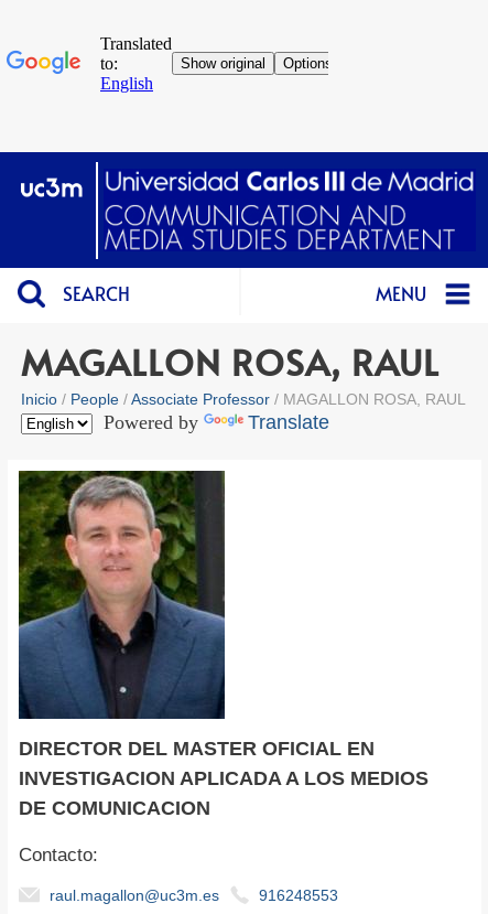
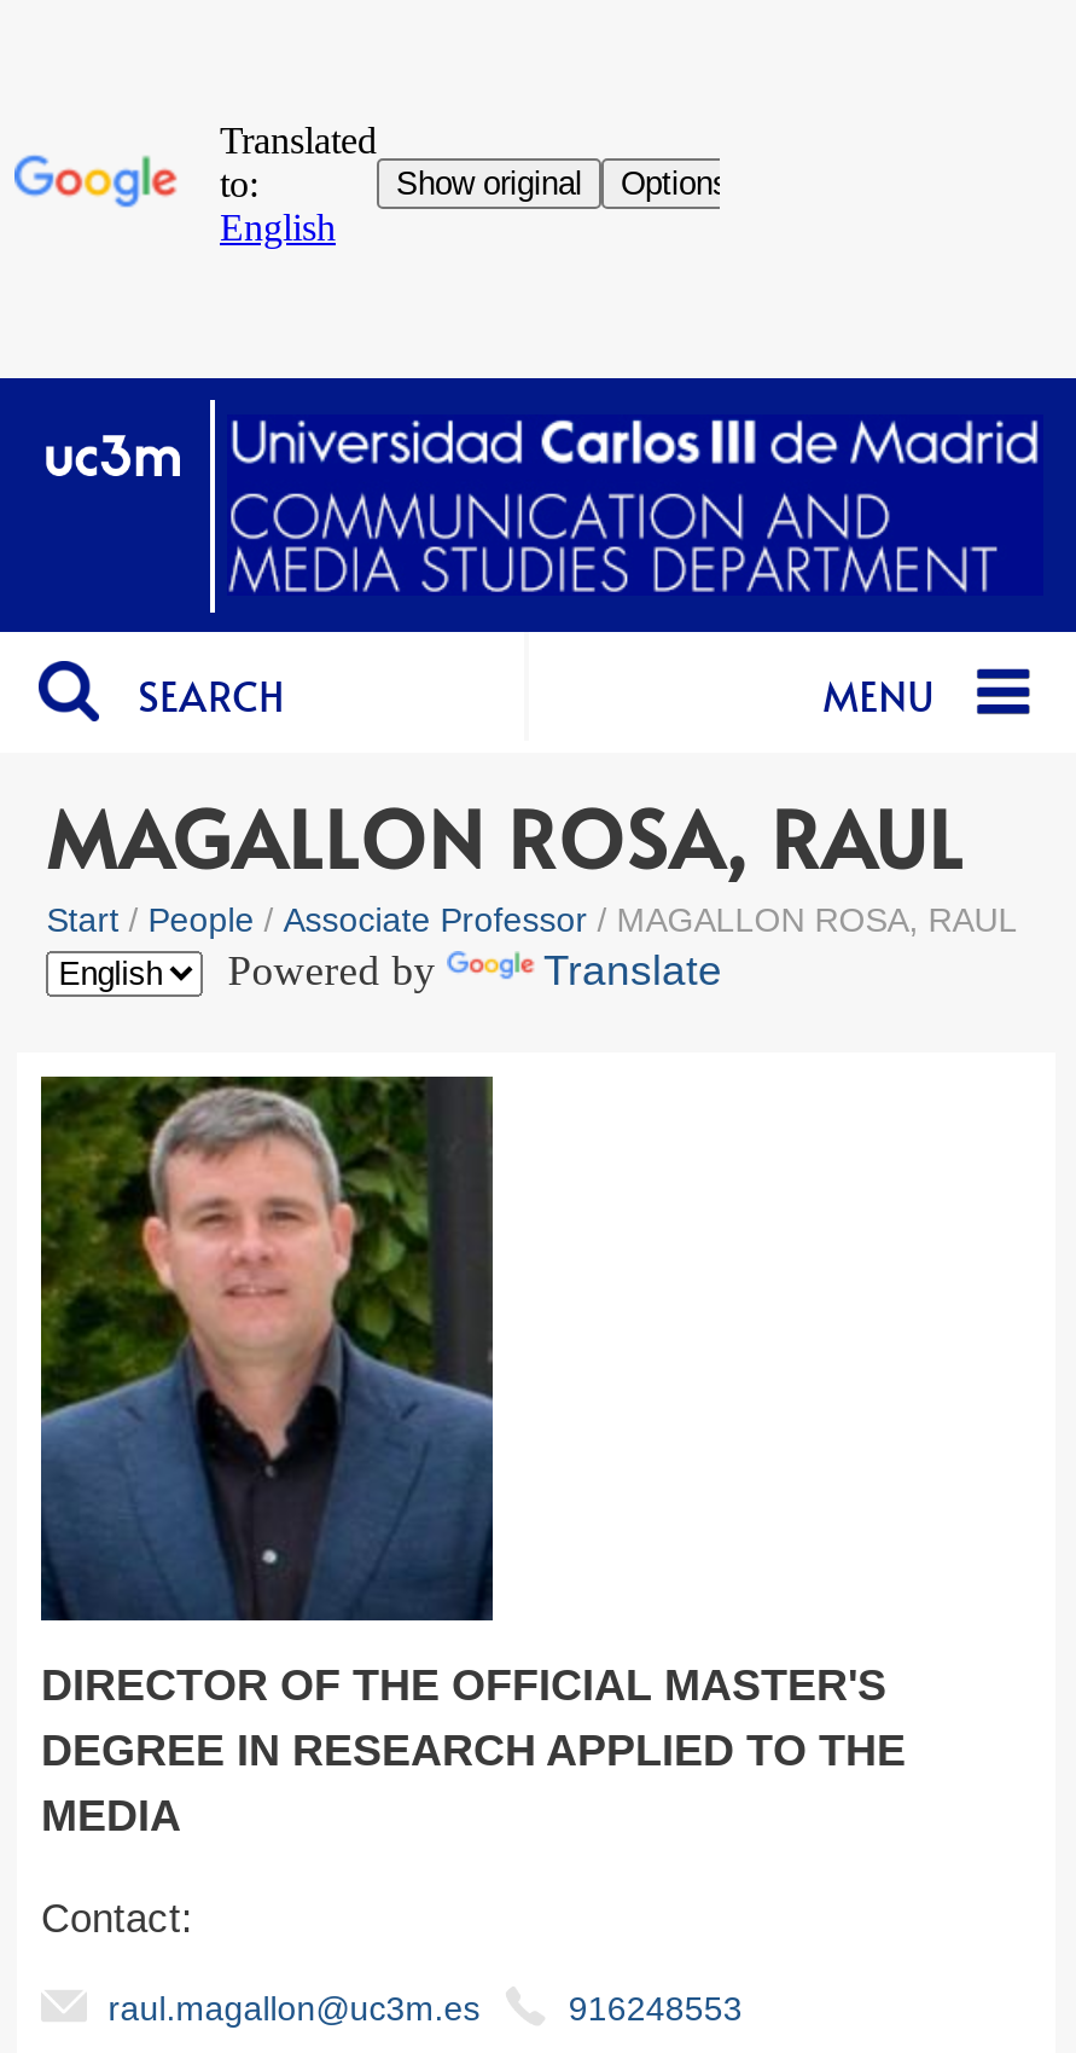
- Inicio
+ Start

- DIRECTOR DEL MASTER OFICIAL EN
- INVESTIGACION APLICADA A LOS MEDIOS
- DE COMUNICACION
+ DIRECTOR OF THE OFFICIAL MASTER'S
+ DEGREE IN RESEARCH APPLIED TO THE
+ MEDIA

- Contacto:
+ Contact:
